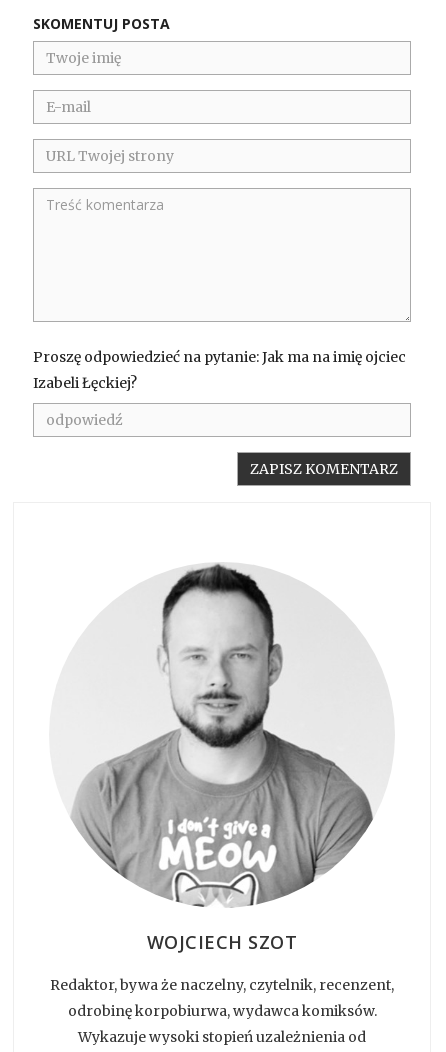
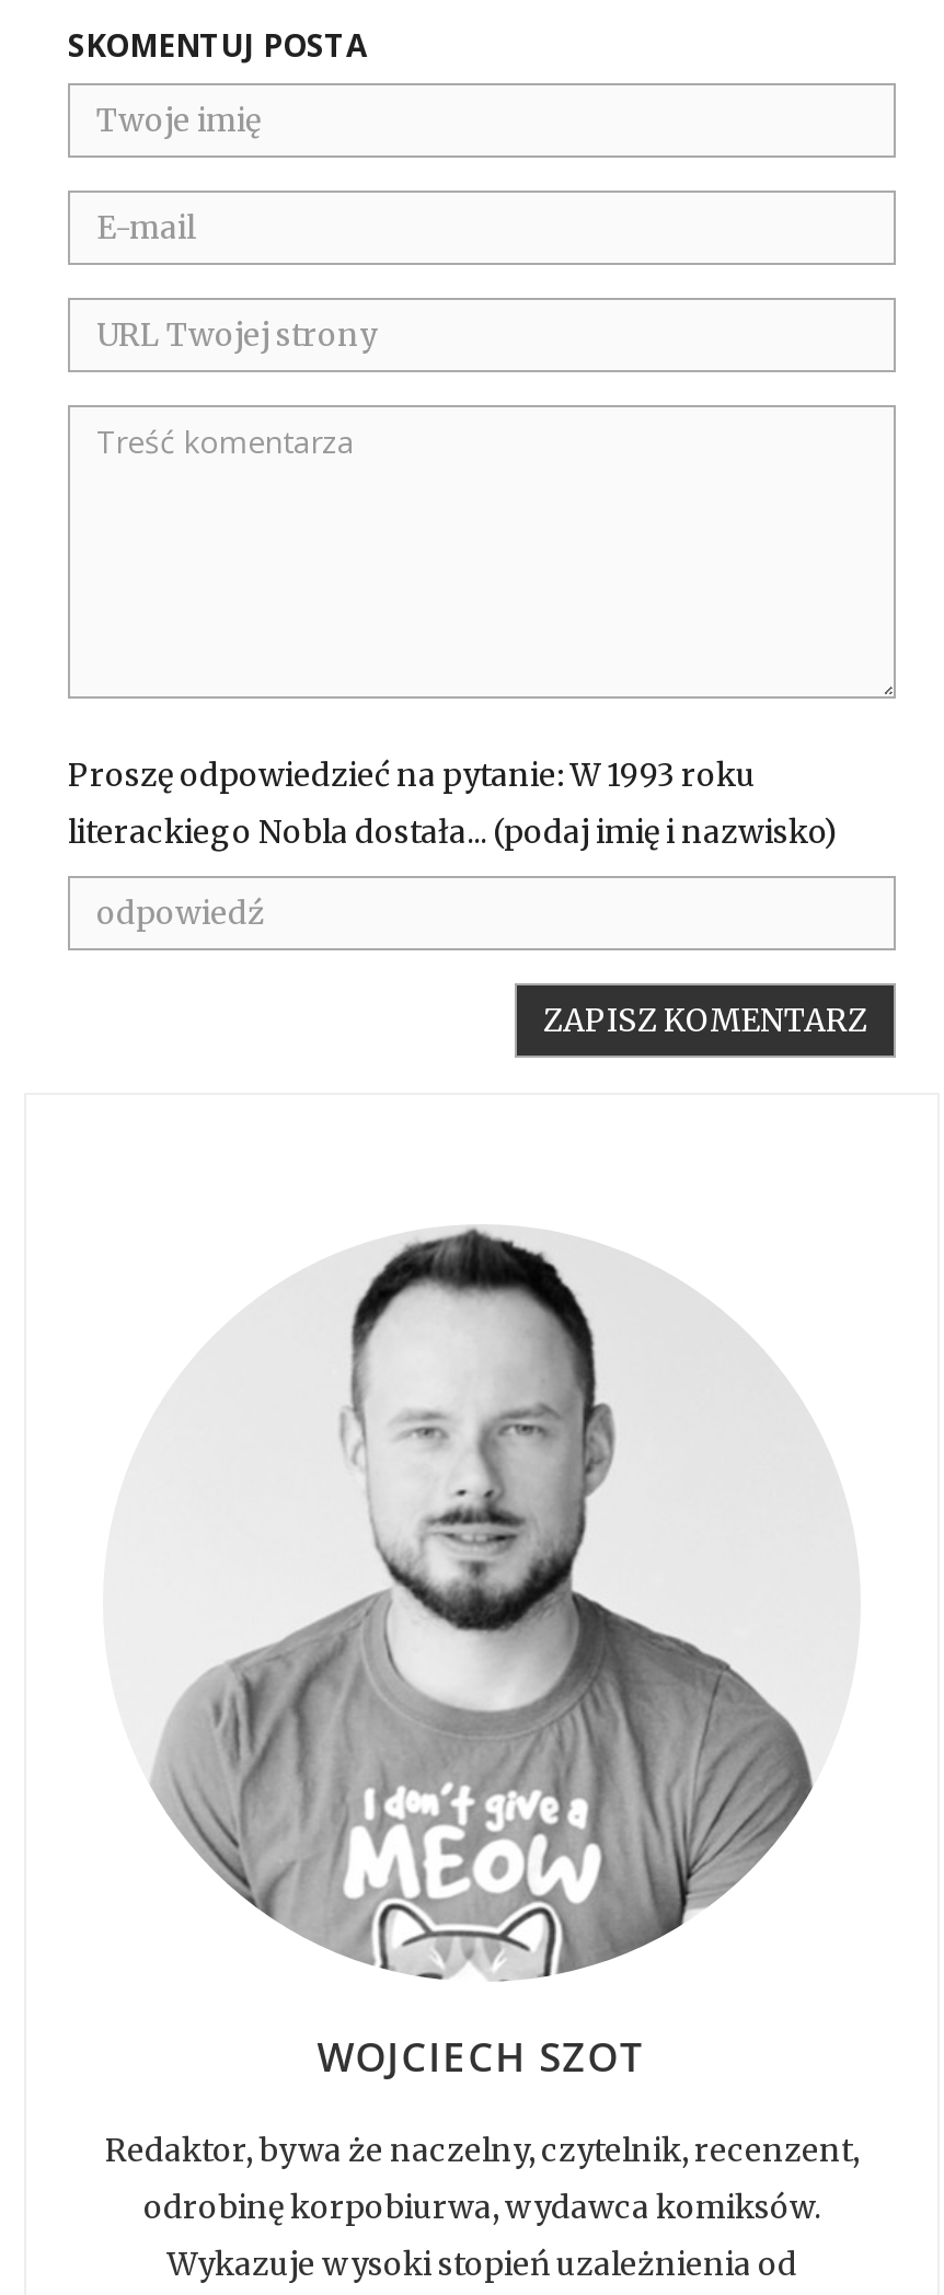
- Proszę odpowiedzieć na pytanie: Jak ma na imię ojciec
- Izabeli Łęckiej?
+ Proszę odpowiedzieć na pytanie: W 1993 roku
+ literackiego Nobla dostała... (podaj imię i nazwisko)
